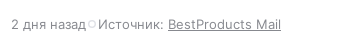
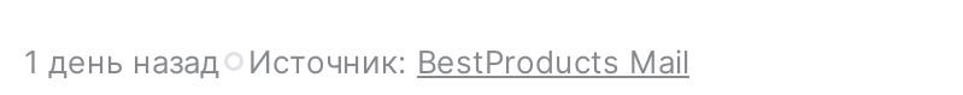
- 2 дня назад Источник: BestProducts Mail
+ 1 день назад Источник: BestProducts Mail
